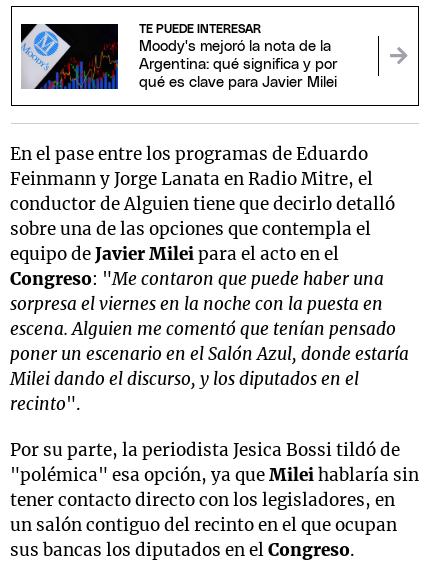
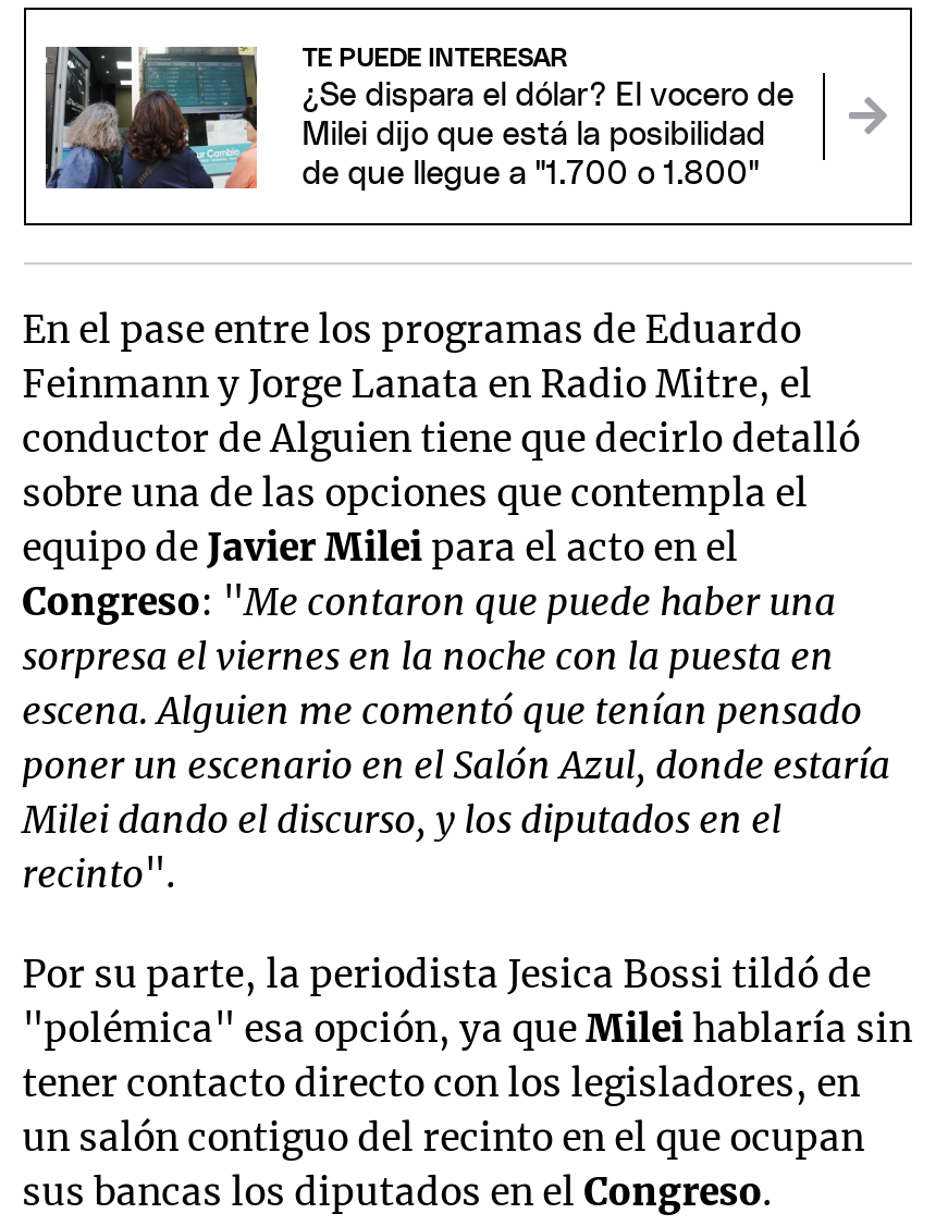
- [image]
- Moody's mejoró la nota de la
- Argentina: qué significa y por
- qué es clave para Javier Milei
+ [image]
+ ¿Se dispara el dólar? El vocero de
+ Milei dijo que está la posibilidad
+ de que llegue a "1.700 o 1.800"
